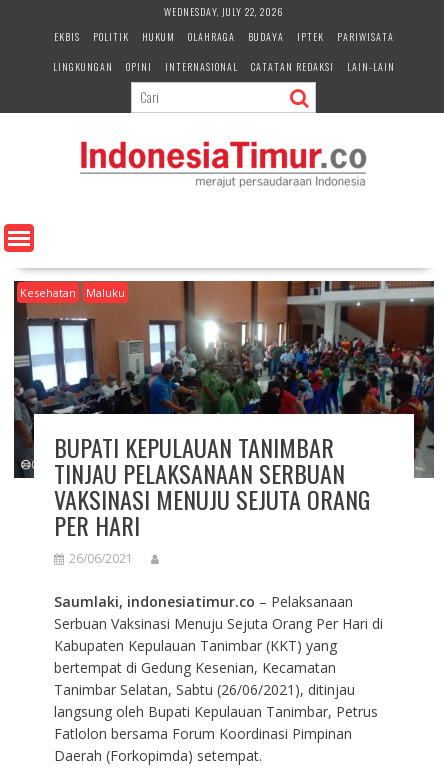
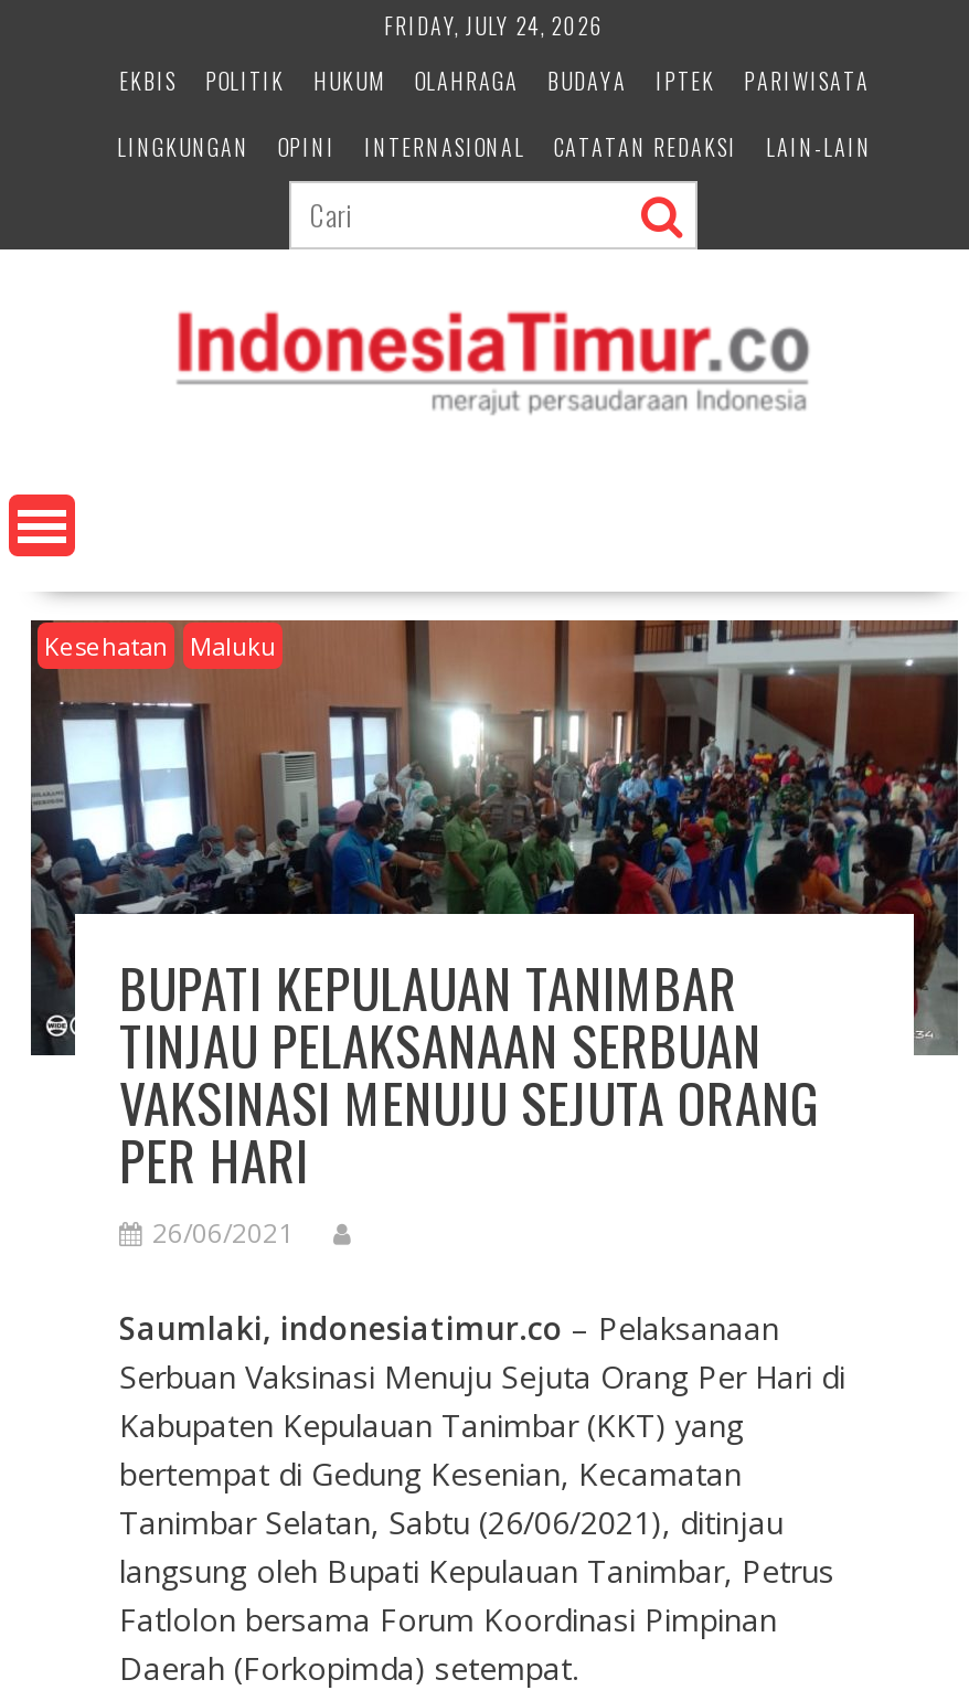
- WEDNESDAY, JULY 22, 2026
+ FRIDAY, JULY 24, 2026
